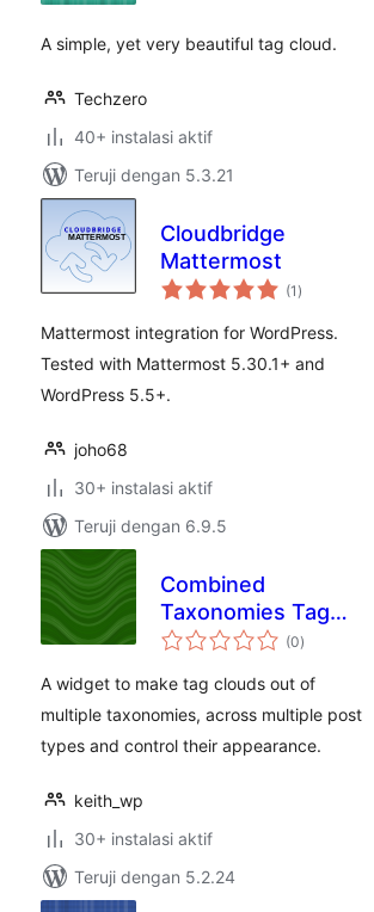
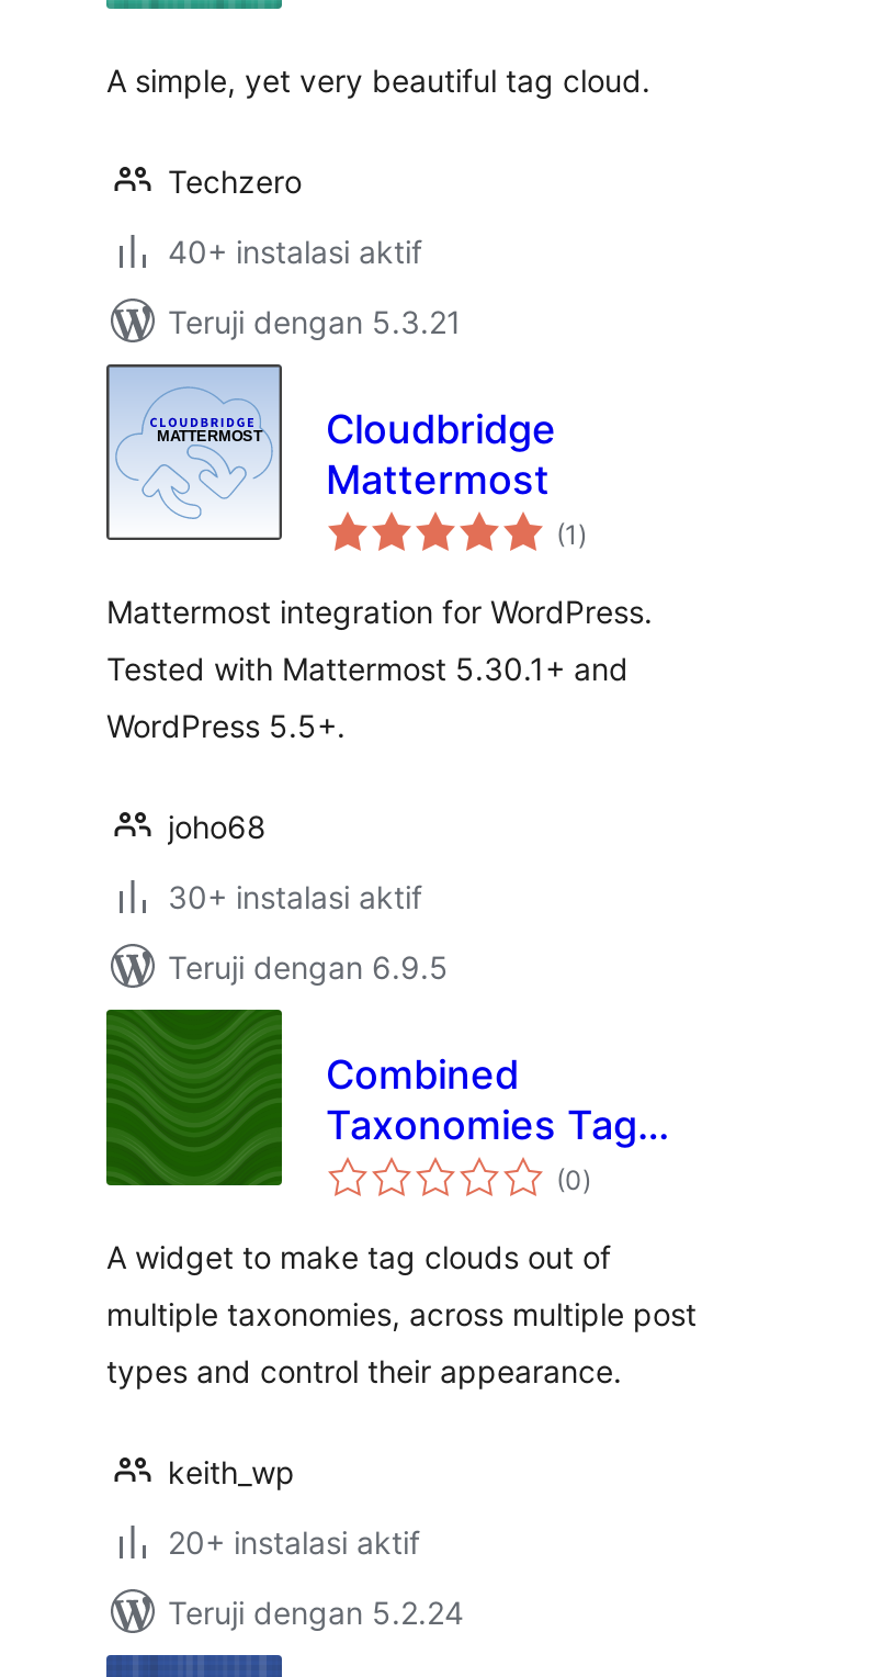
- 30+ instalasi aktif
+ 20+ instalasi aktif
